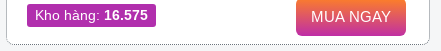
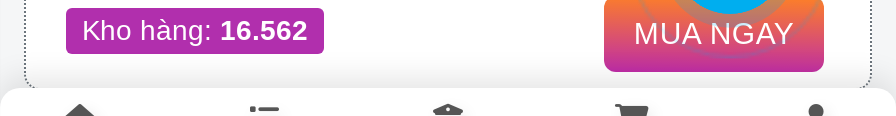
- Kho hàng: 16.575
+ Kho hàng: 16.562
